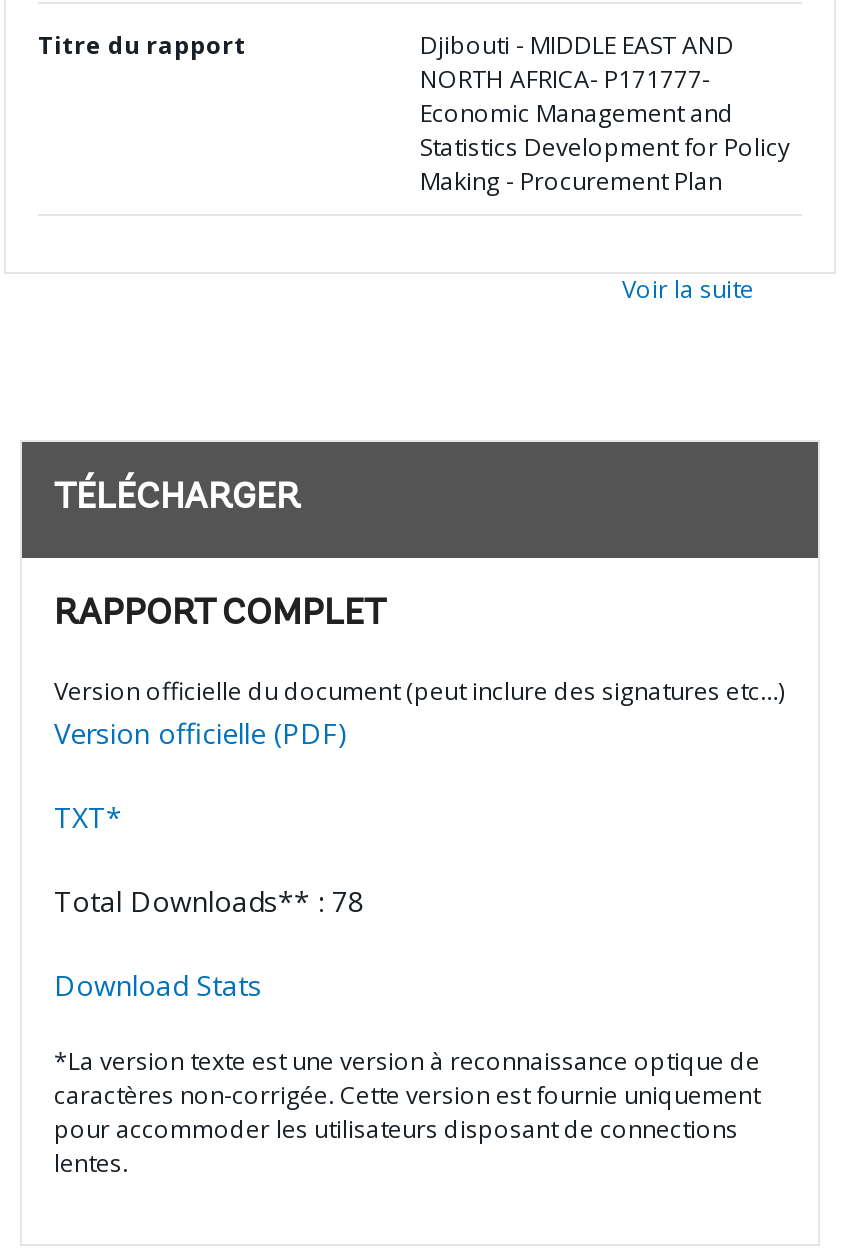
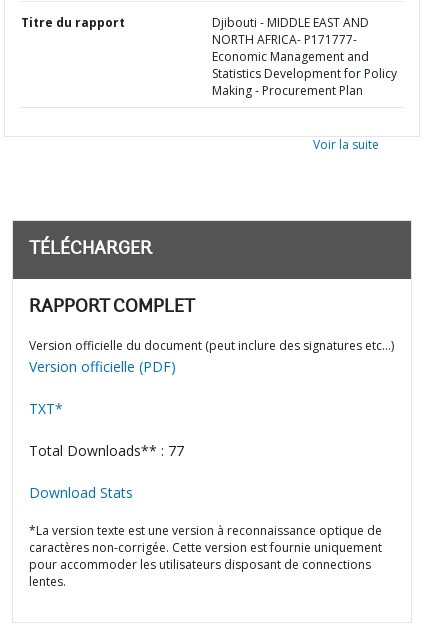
- Total Downloads** : 78
+ Total Downloads** : 77
